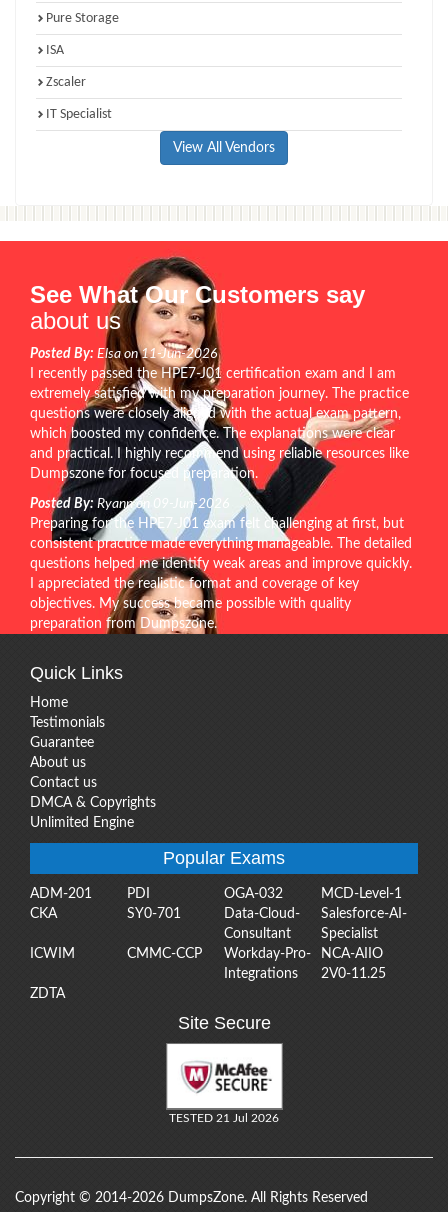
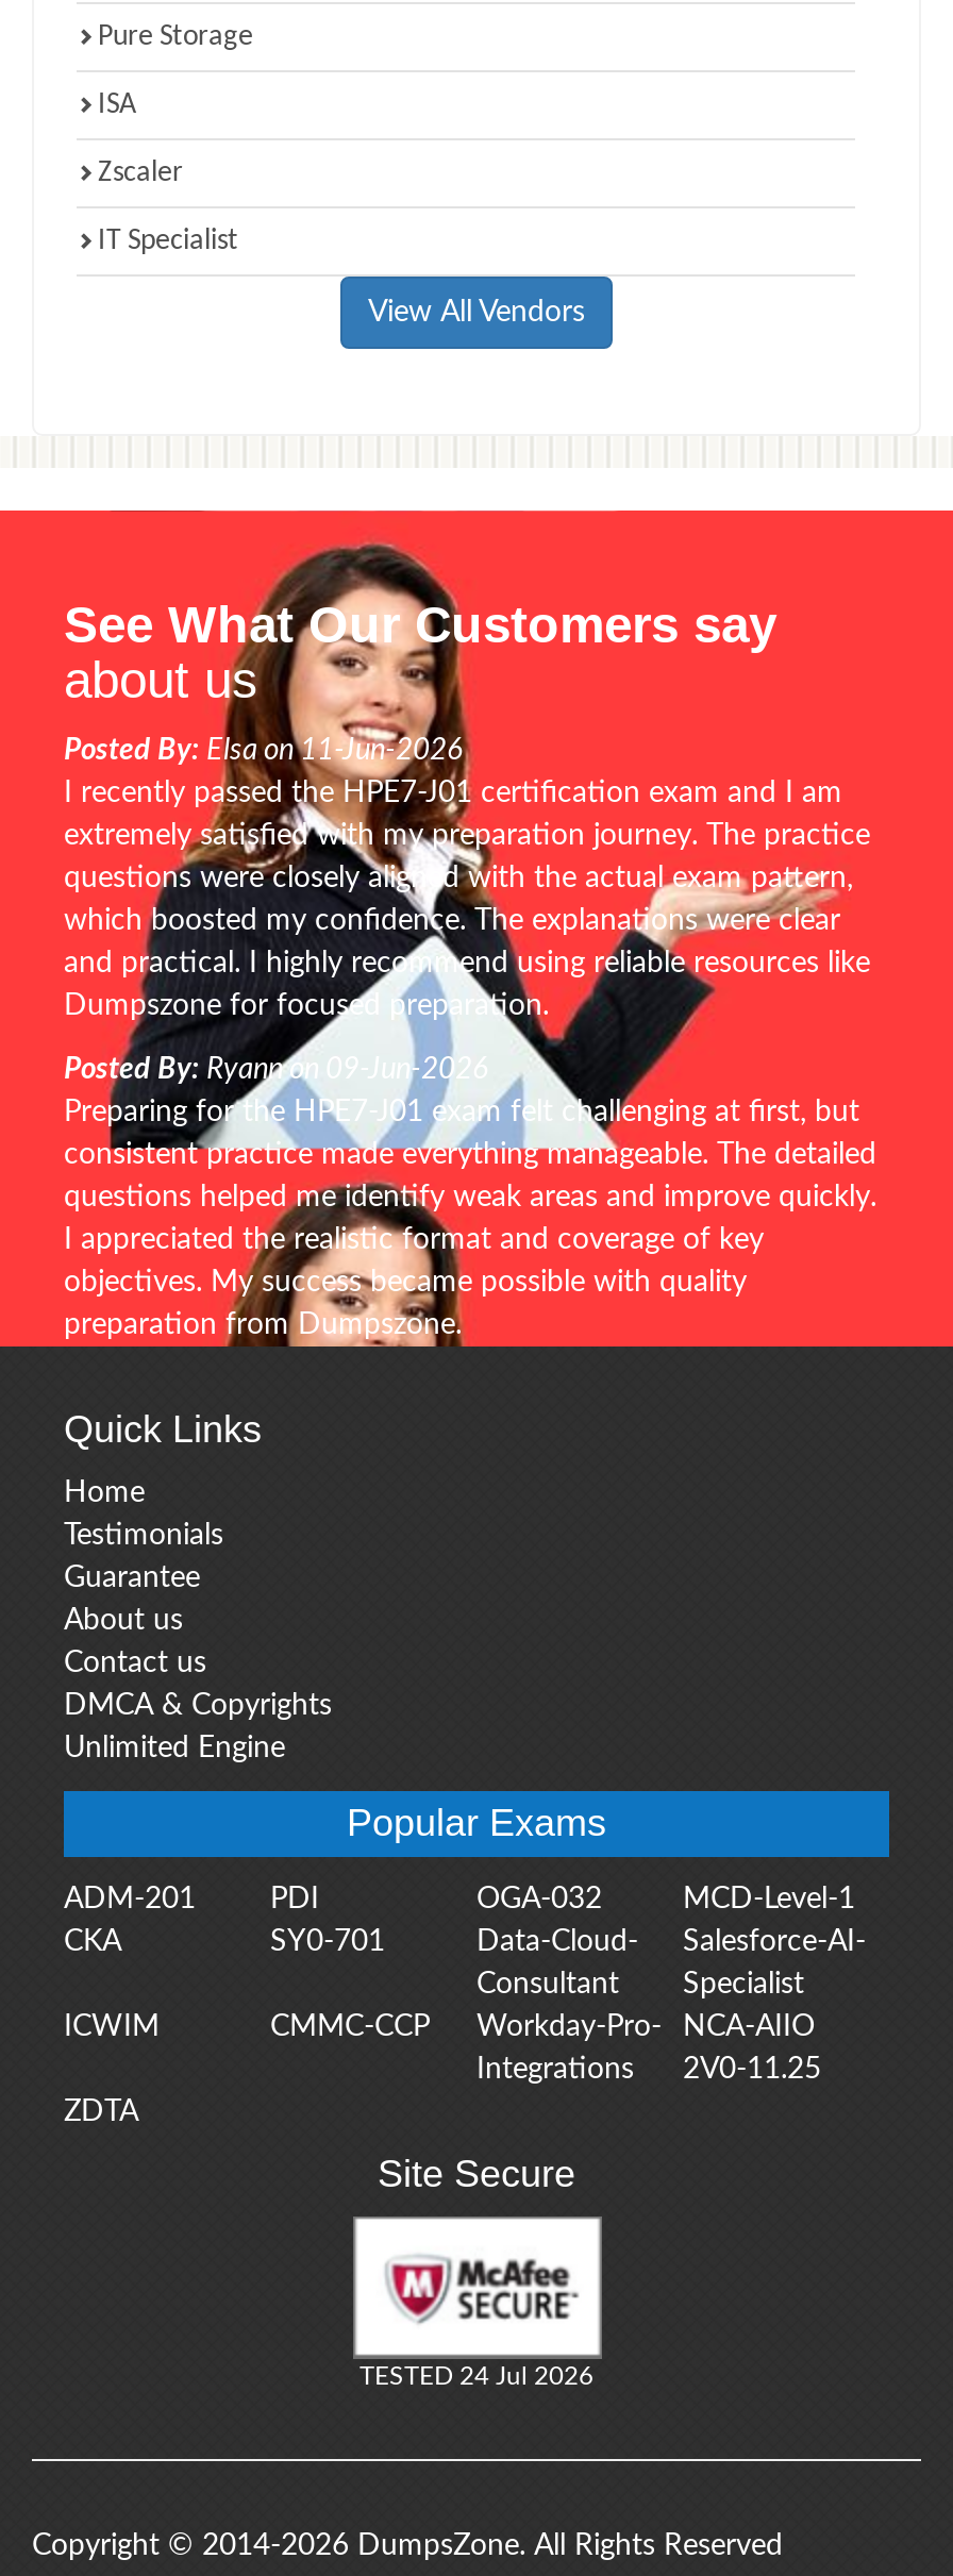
- TESTED 21 Jul 2026
+ TESTED 24 Jul 2026
